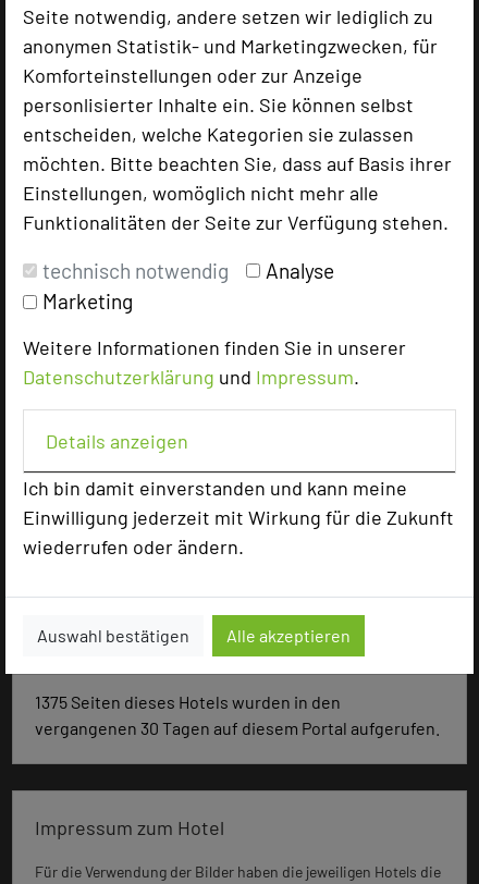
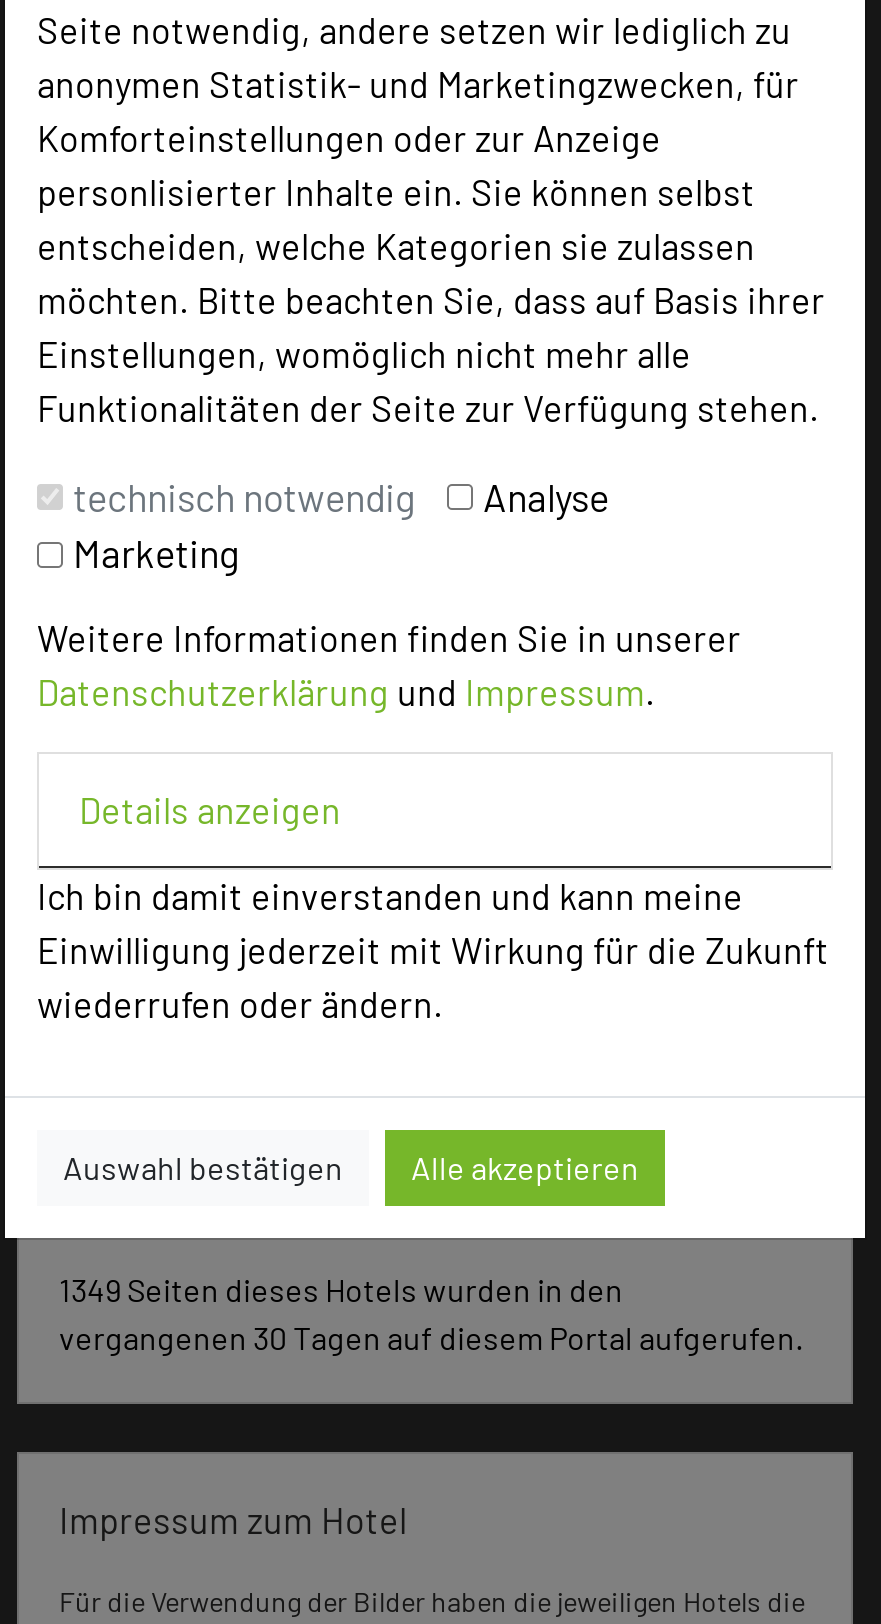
- 1375 Seiten dieses Hotels wurden in den
+ 1349 Seiten dieses Hotels wurden in den
